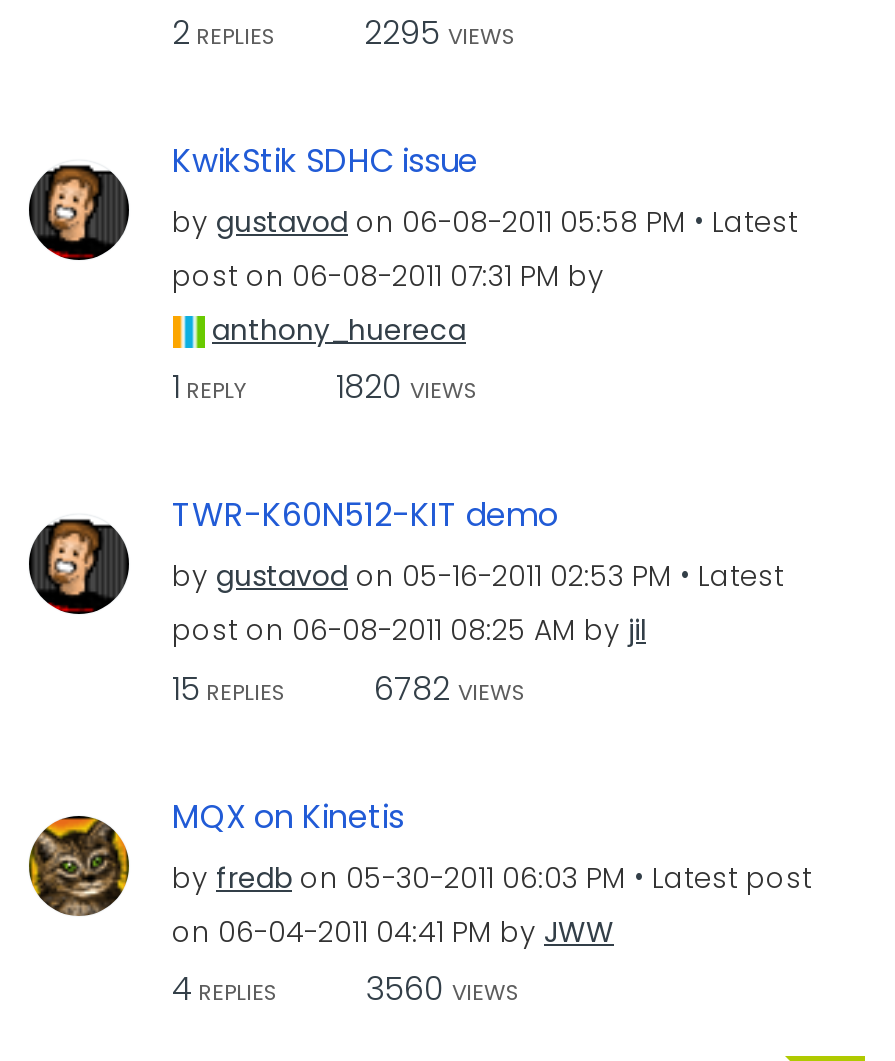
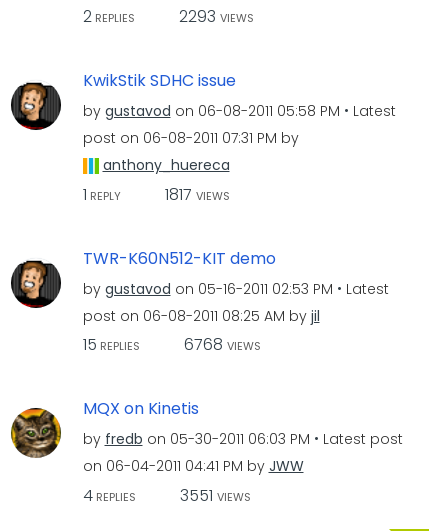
- 2 REPLIES 2295 VIEWS
+ 2 REPLIES 2293 VIEWS

- 1 REPLY 1820 VIEWS
+ 1 REPLY 1817 VIEWS

- 15 REPLIES 6782 VIEWS
+ 15 REPLIES 6768 VIEWS

- 4 REPLIES 3560 VIEWS
+ 4 REPLIES 3551 VIEWS
